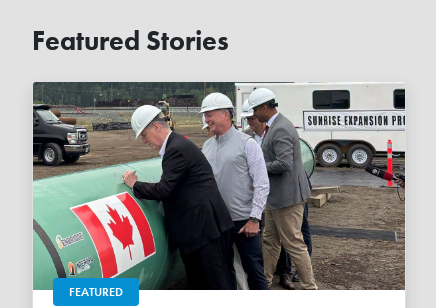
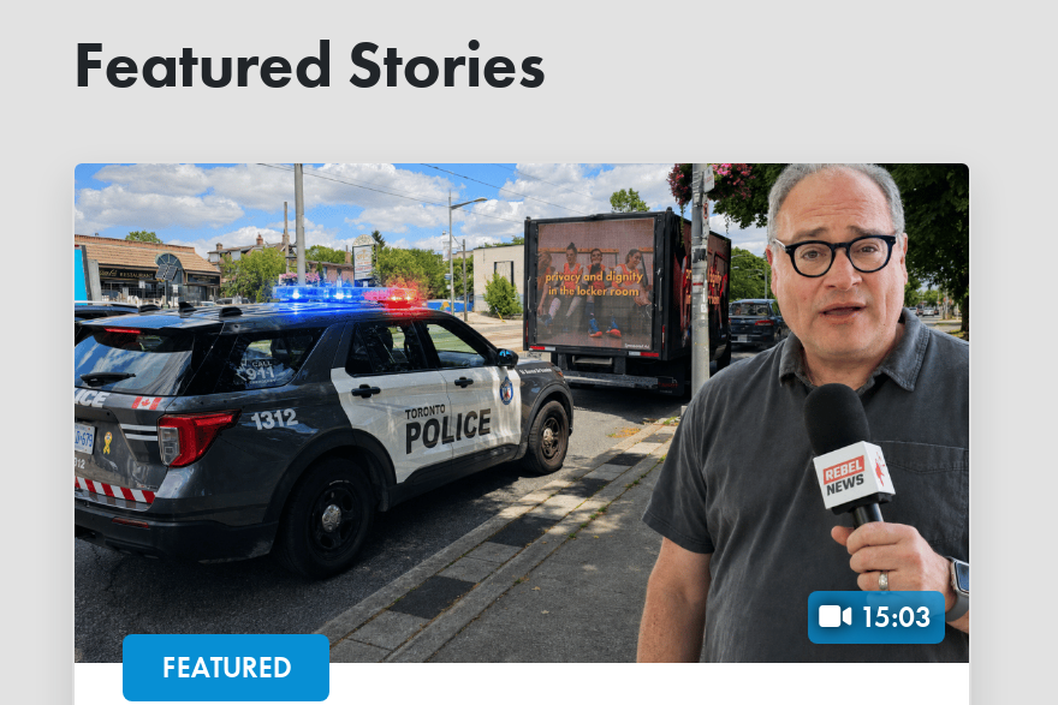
+ 15:03

- [image]
+ [image]
